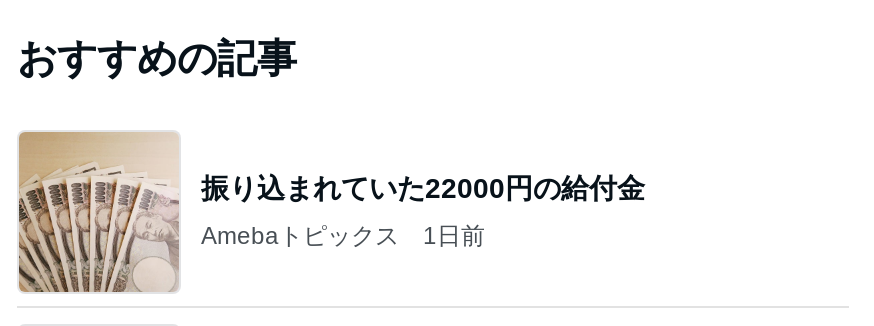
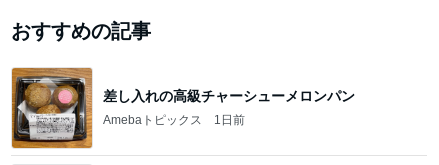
- [image]
- 振り込まれていた22000円の給付金
+ [image]
+ 差し入れの高級チャーシューメロンパン
